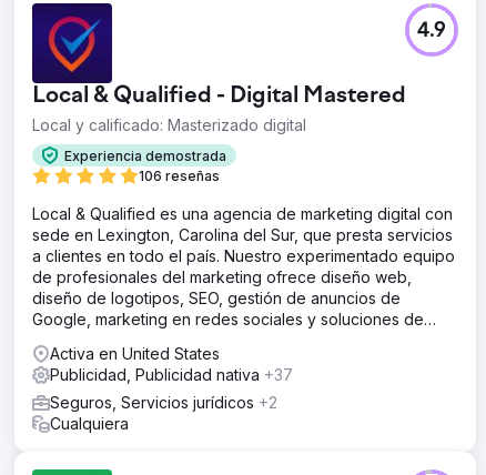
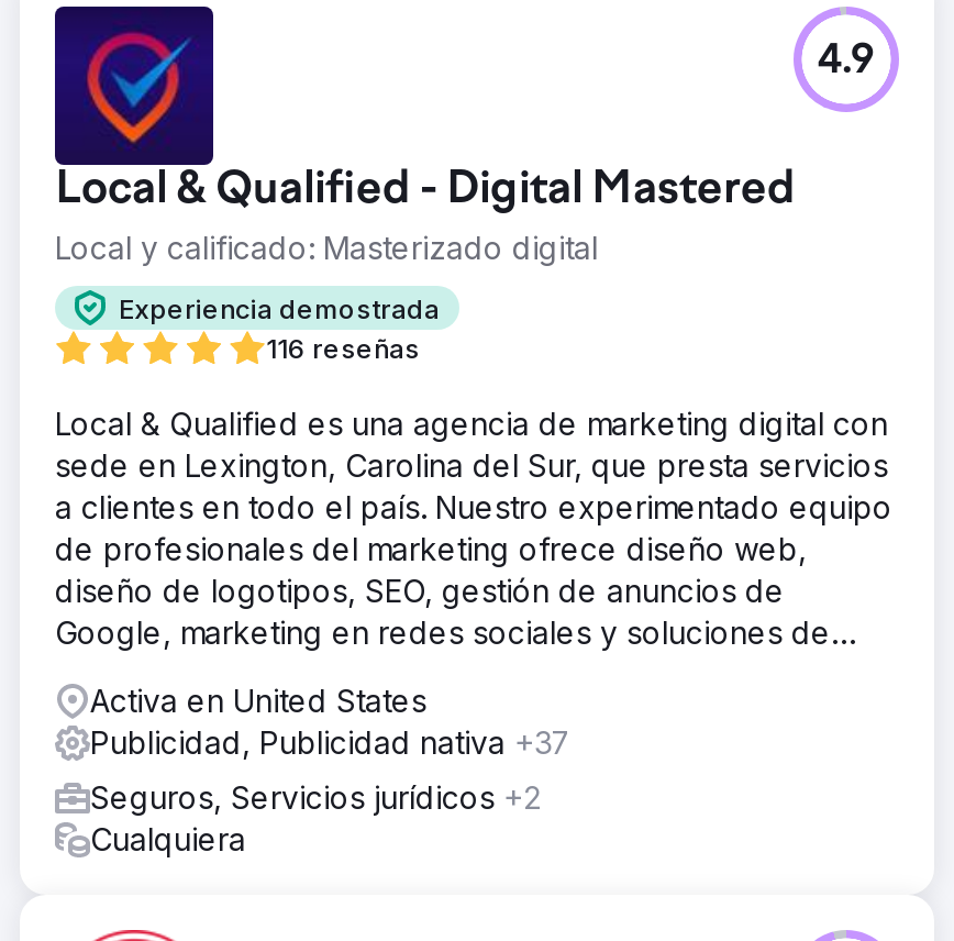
- 106 reseñas
+ 116 reseñas
